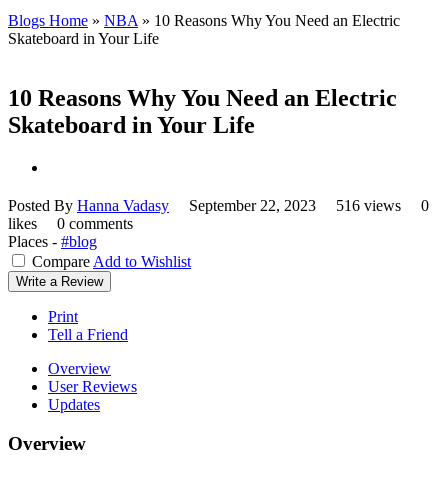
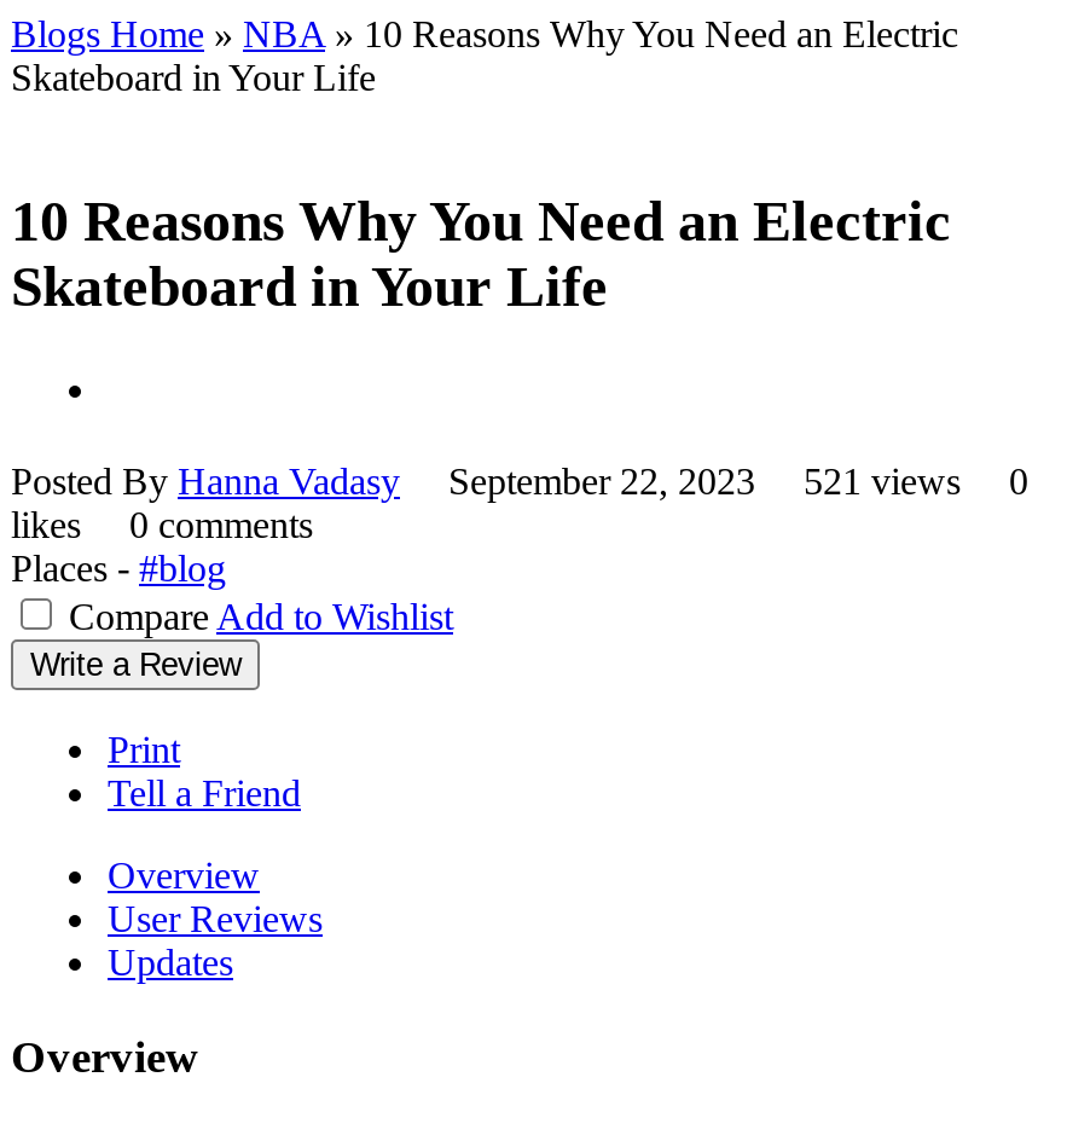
- Posted By Hanna Vadasy September 22, 2023 516 views 0
+ Posted By Hanna Vadasy September 22, 2023 521 views 0
